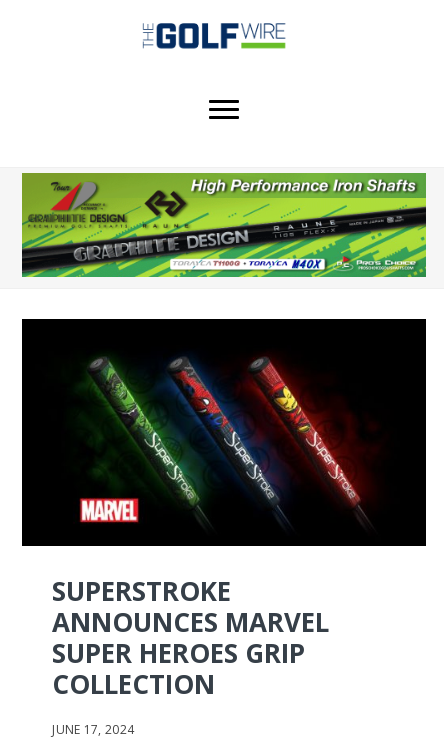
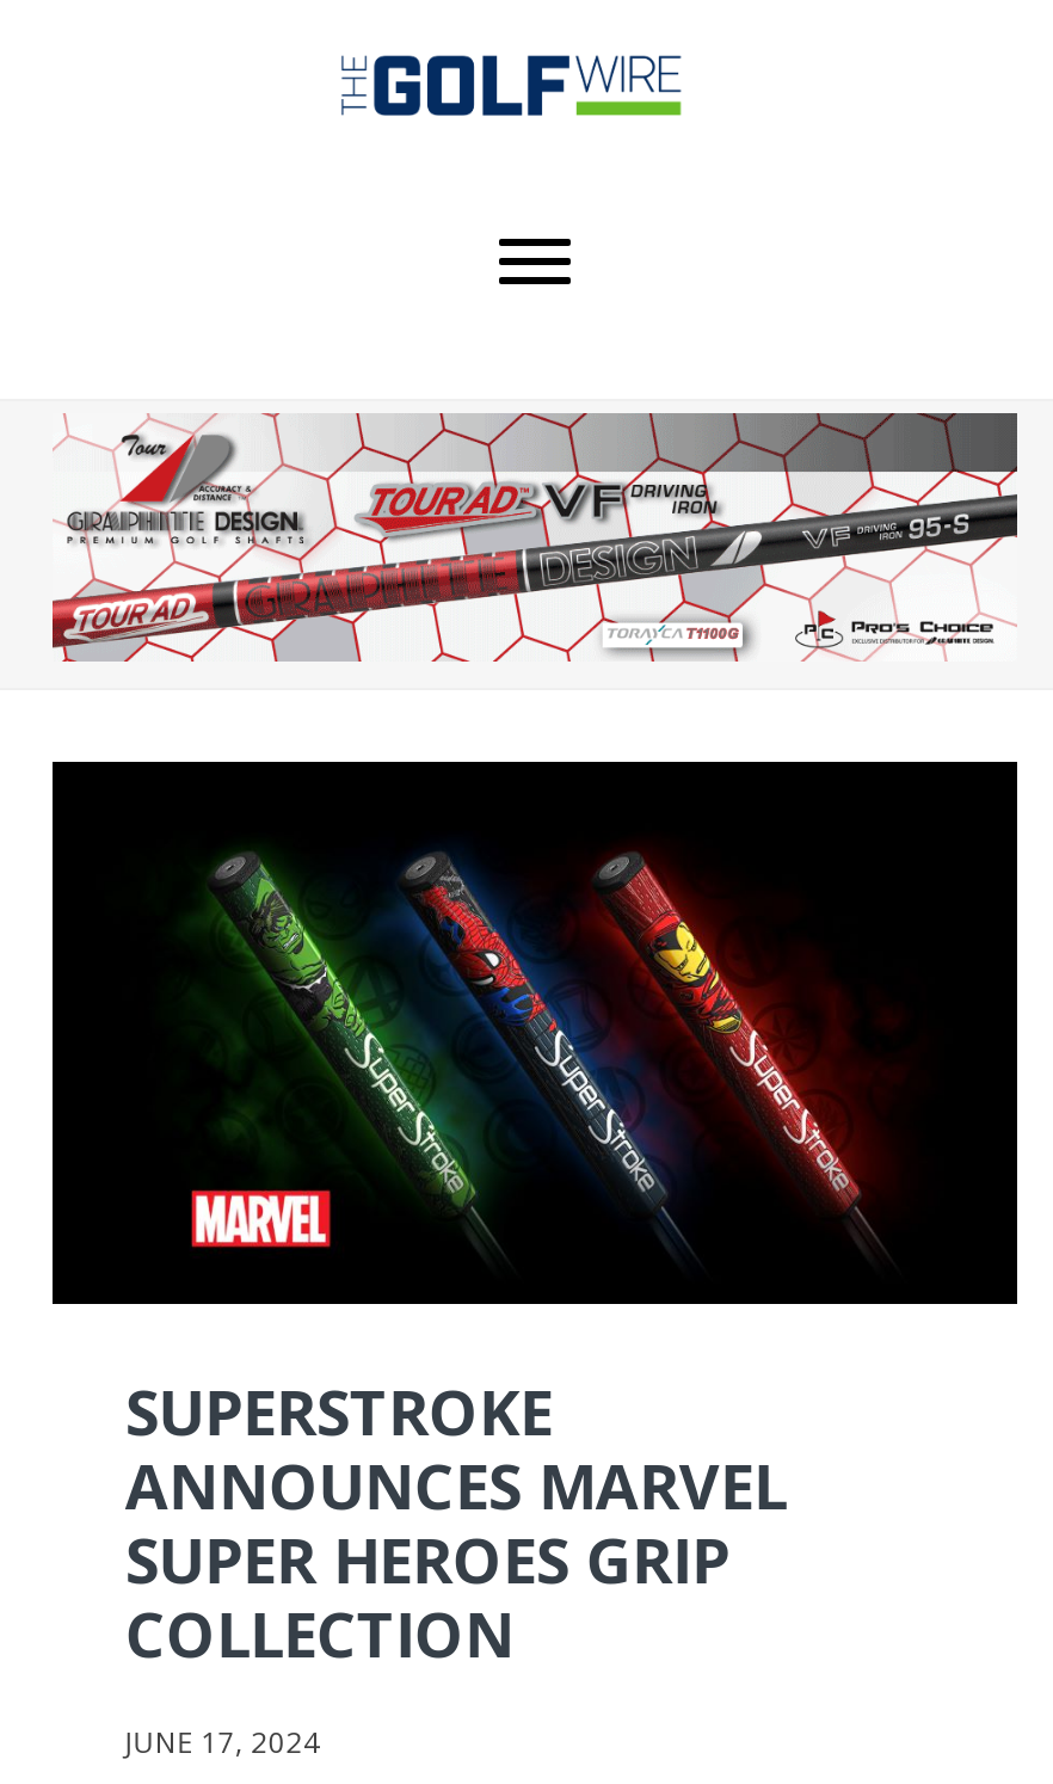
- [image]
+ [image]
